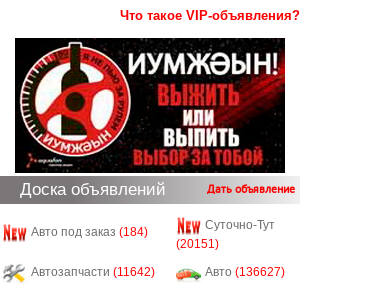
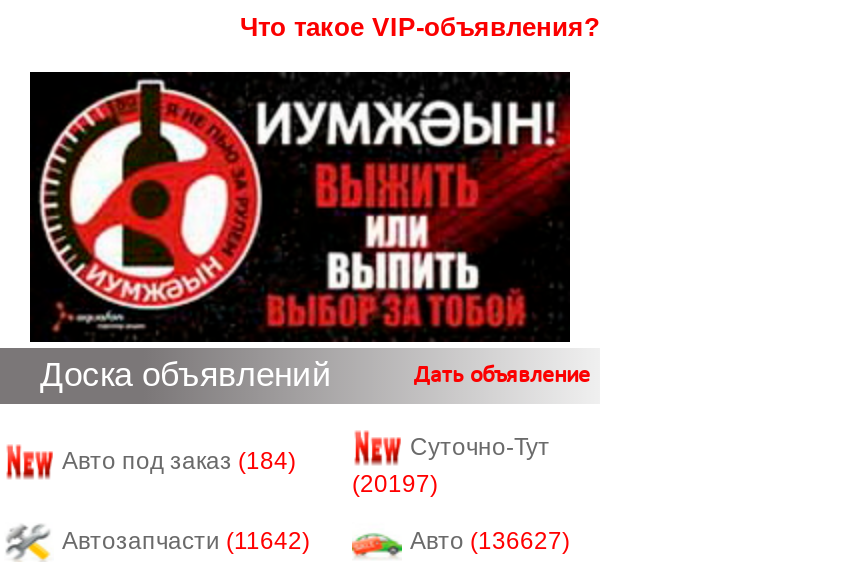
- (20151)
+ (20197)
